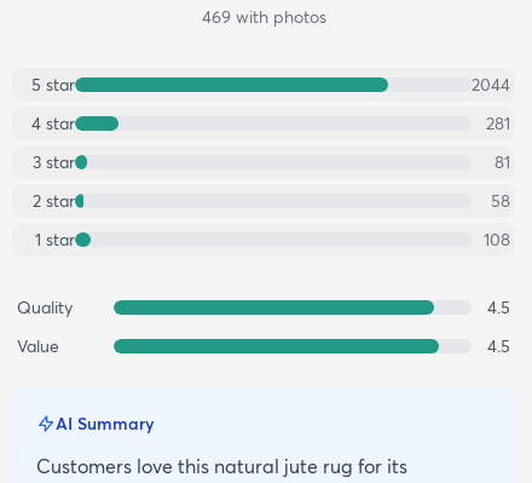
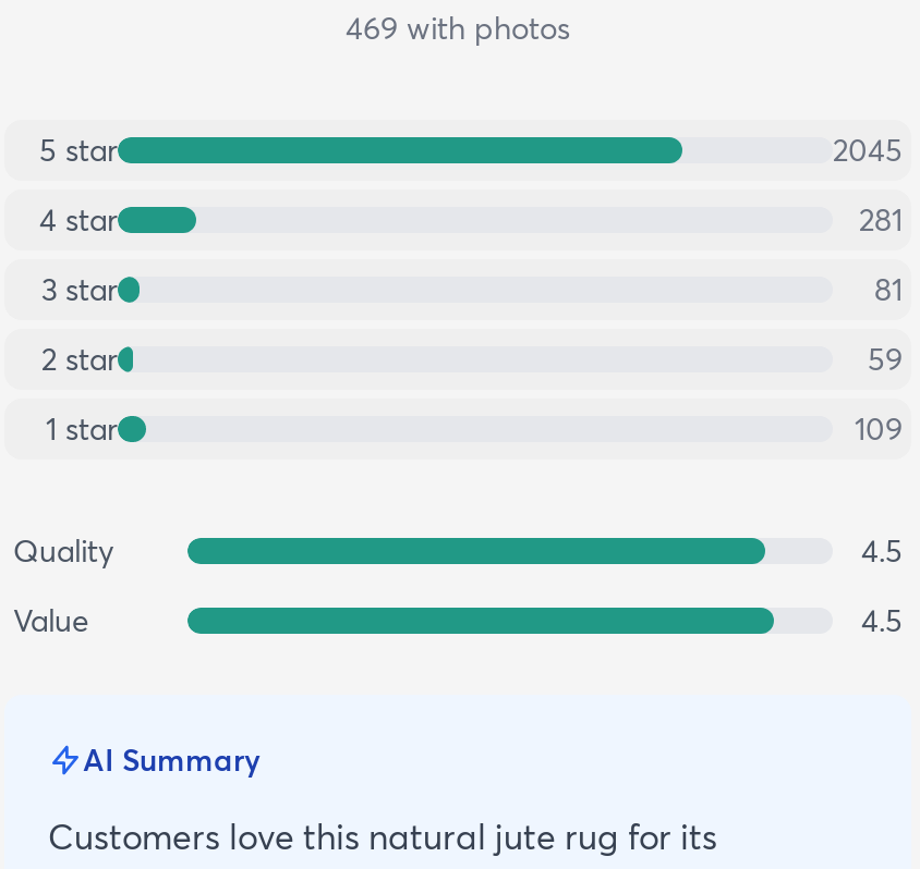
- 2044
+ 2045

- 58
+ 59

- 108
+ 109
